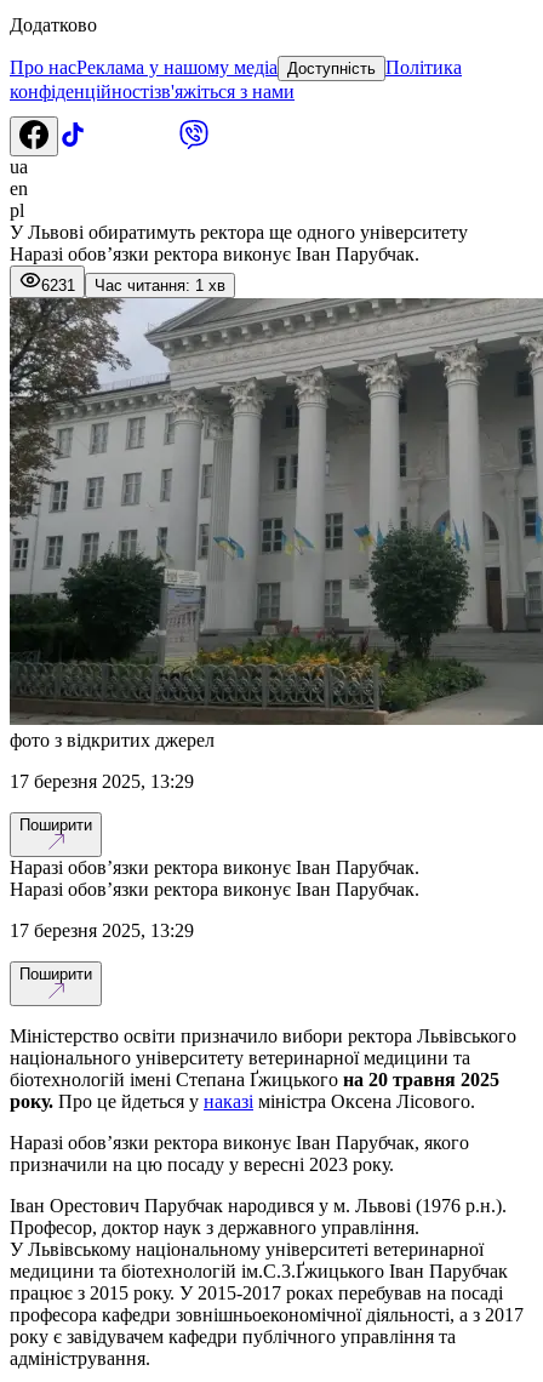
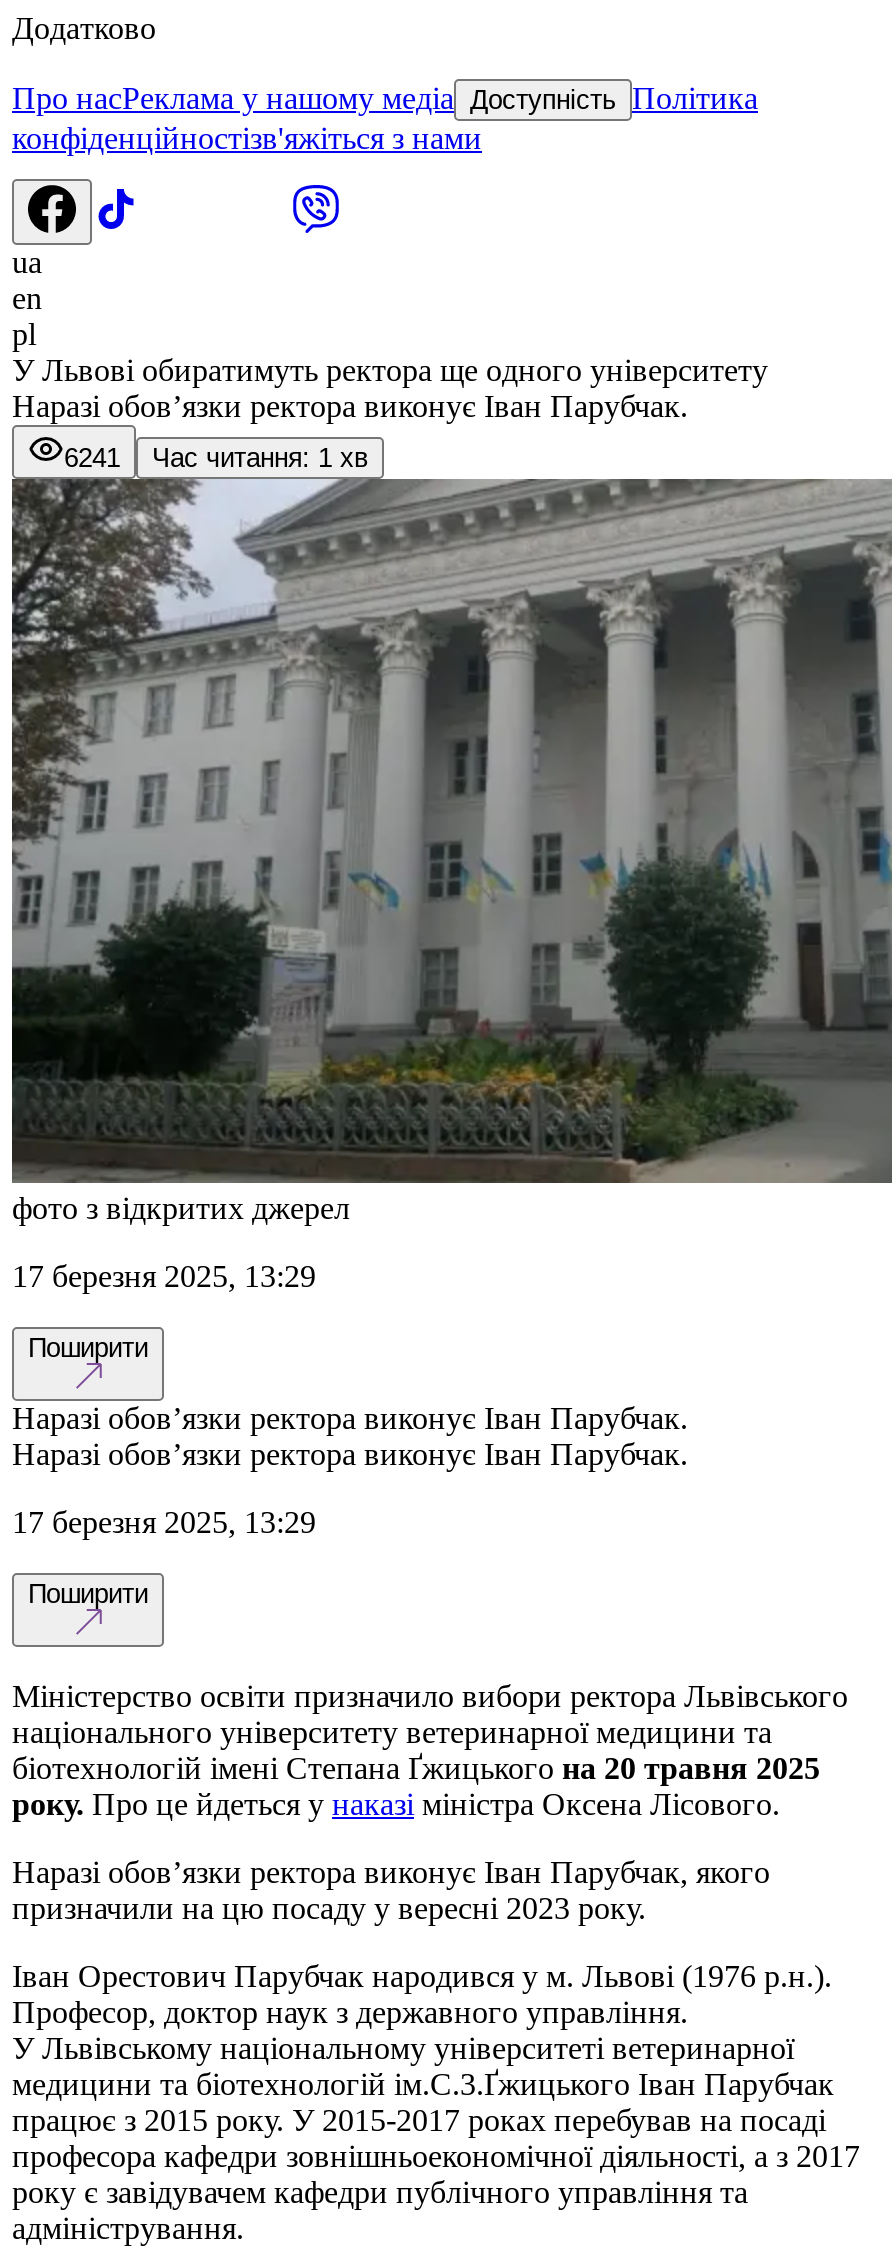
- 6231 Час читання: 1 хв
+ 6241 Час читання: 1 хв
